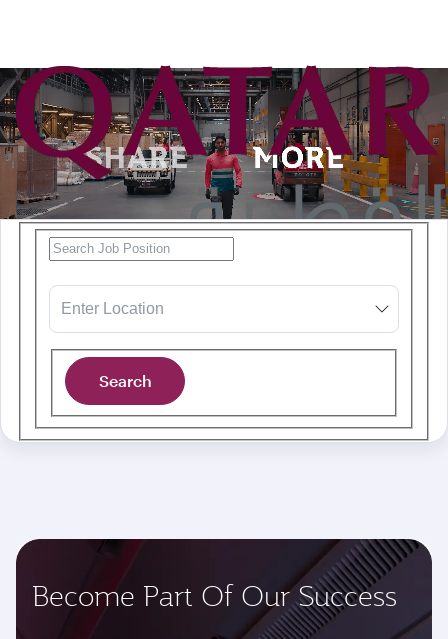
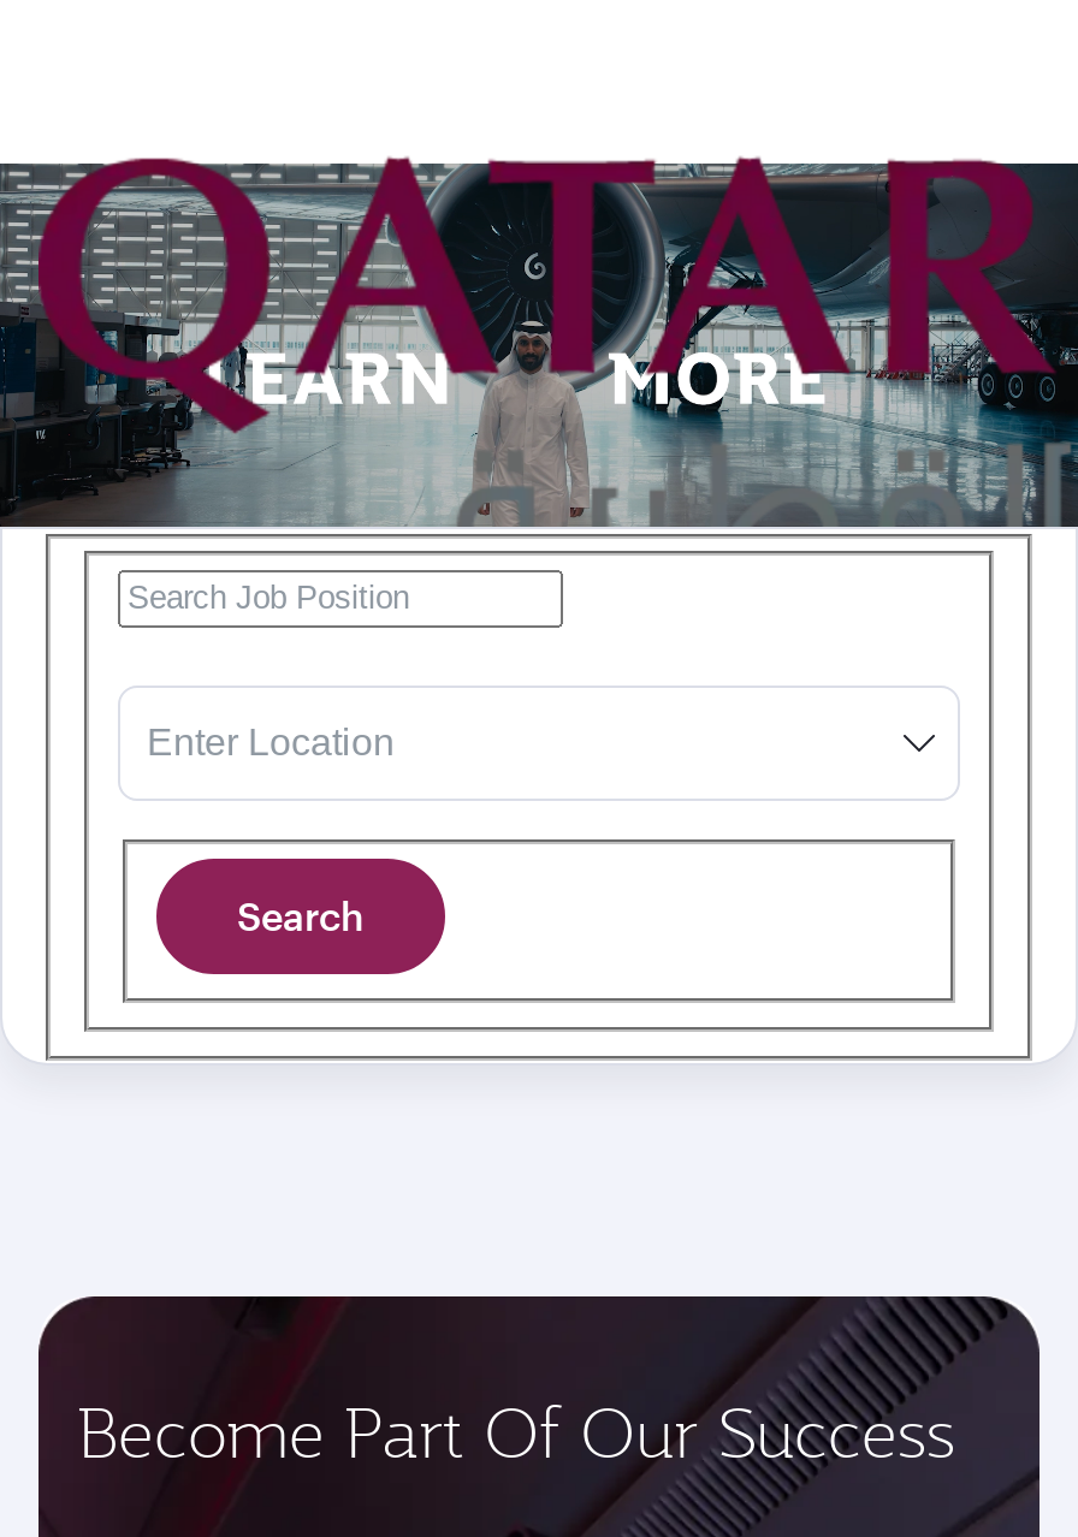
- [image]
+ [image]
